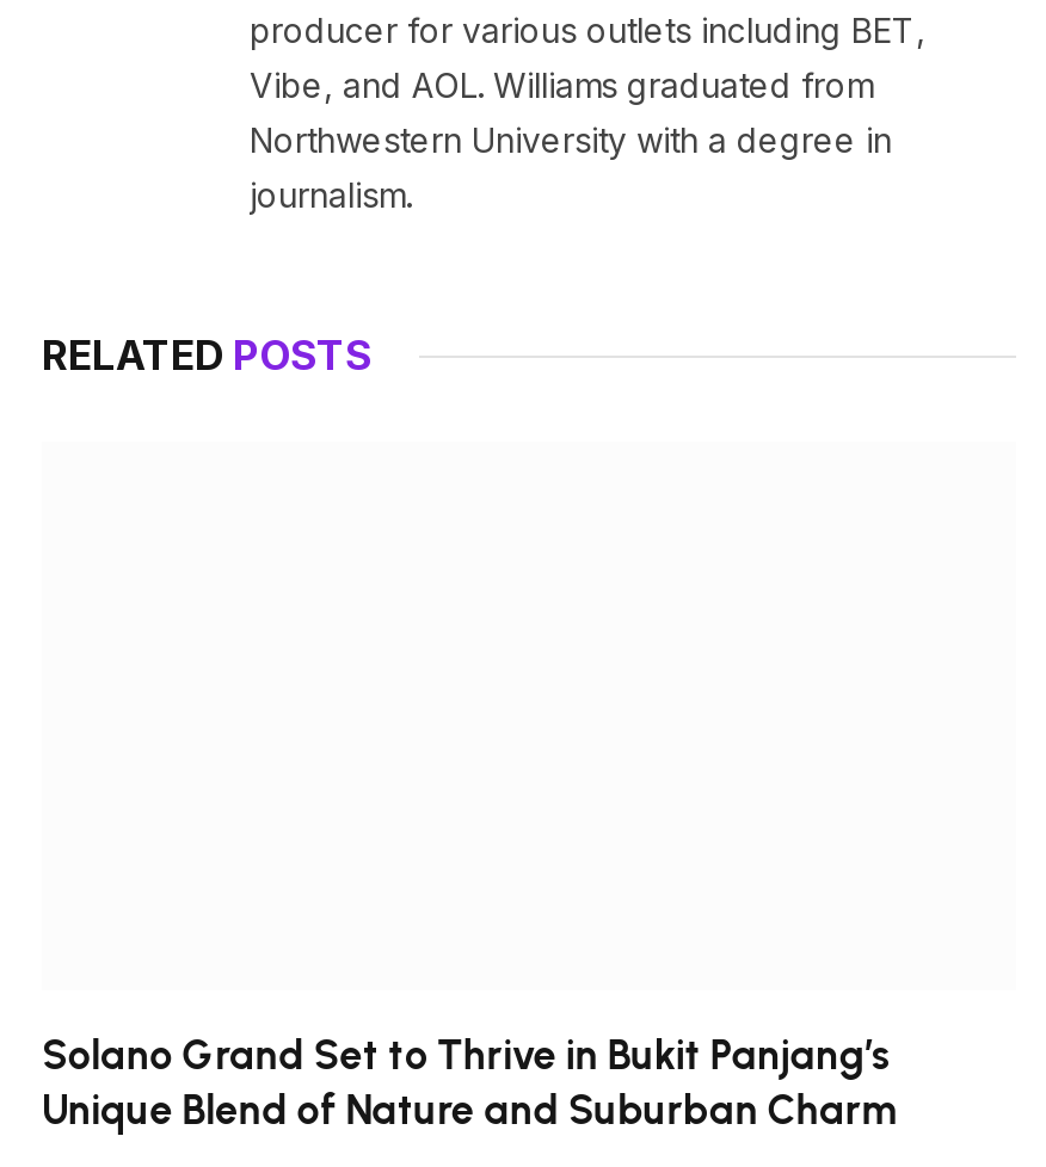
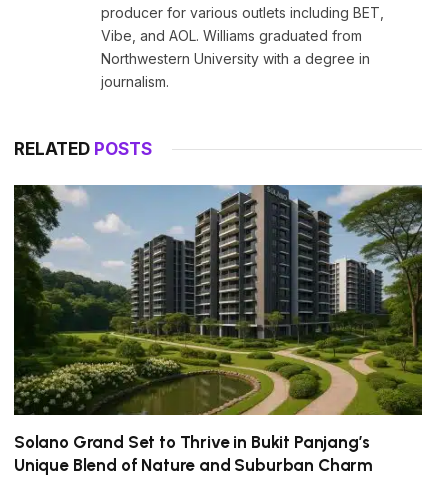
+ [image]
